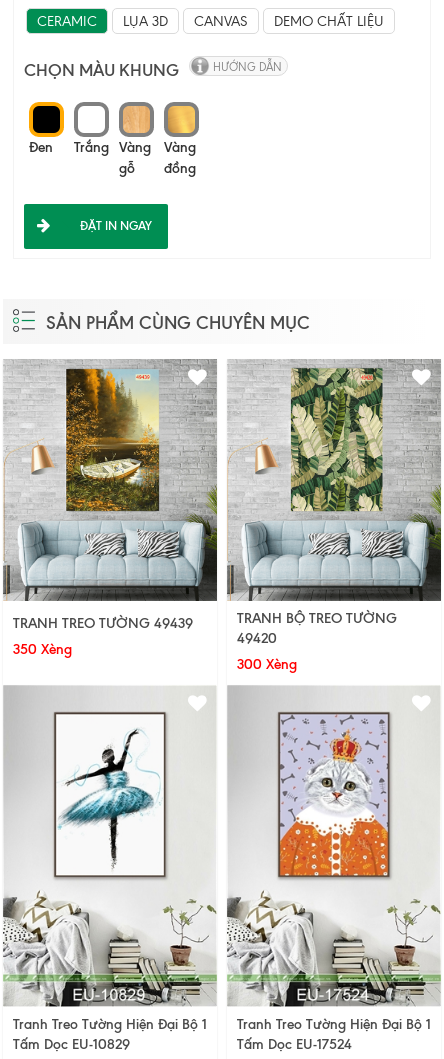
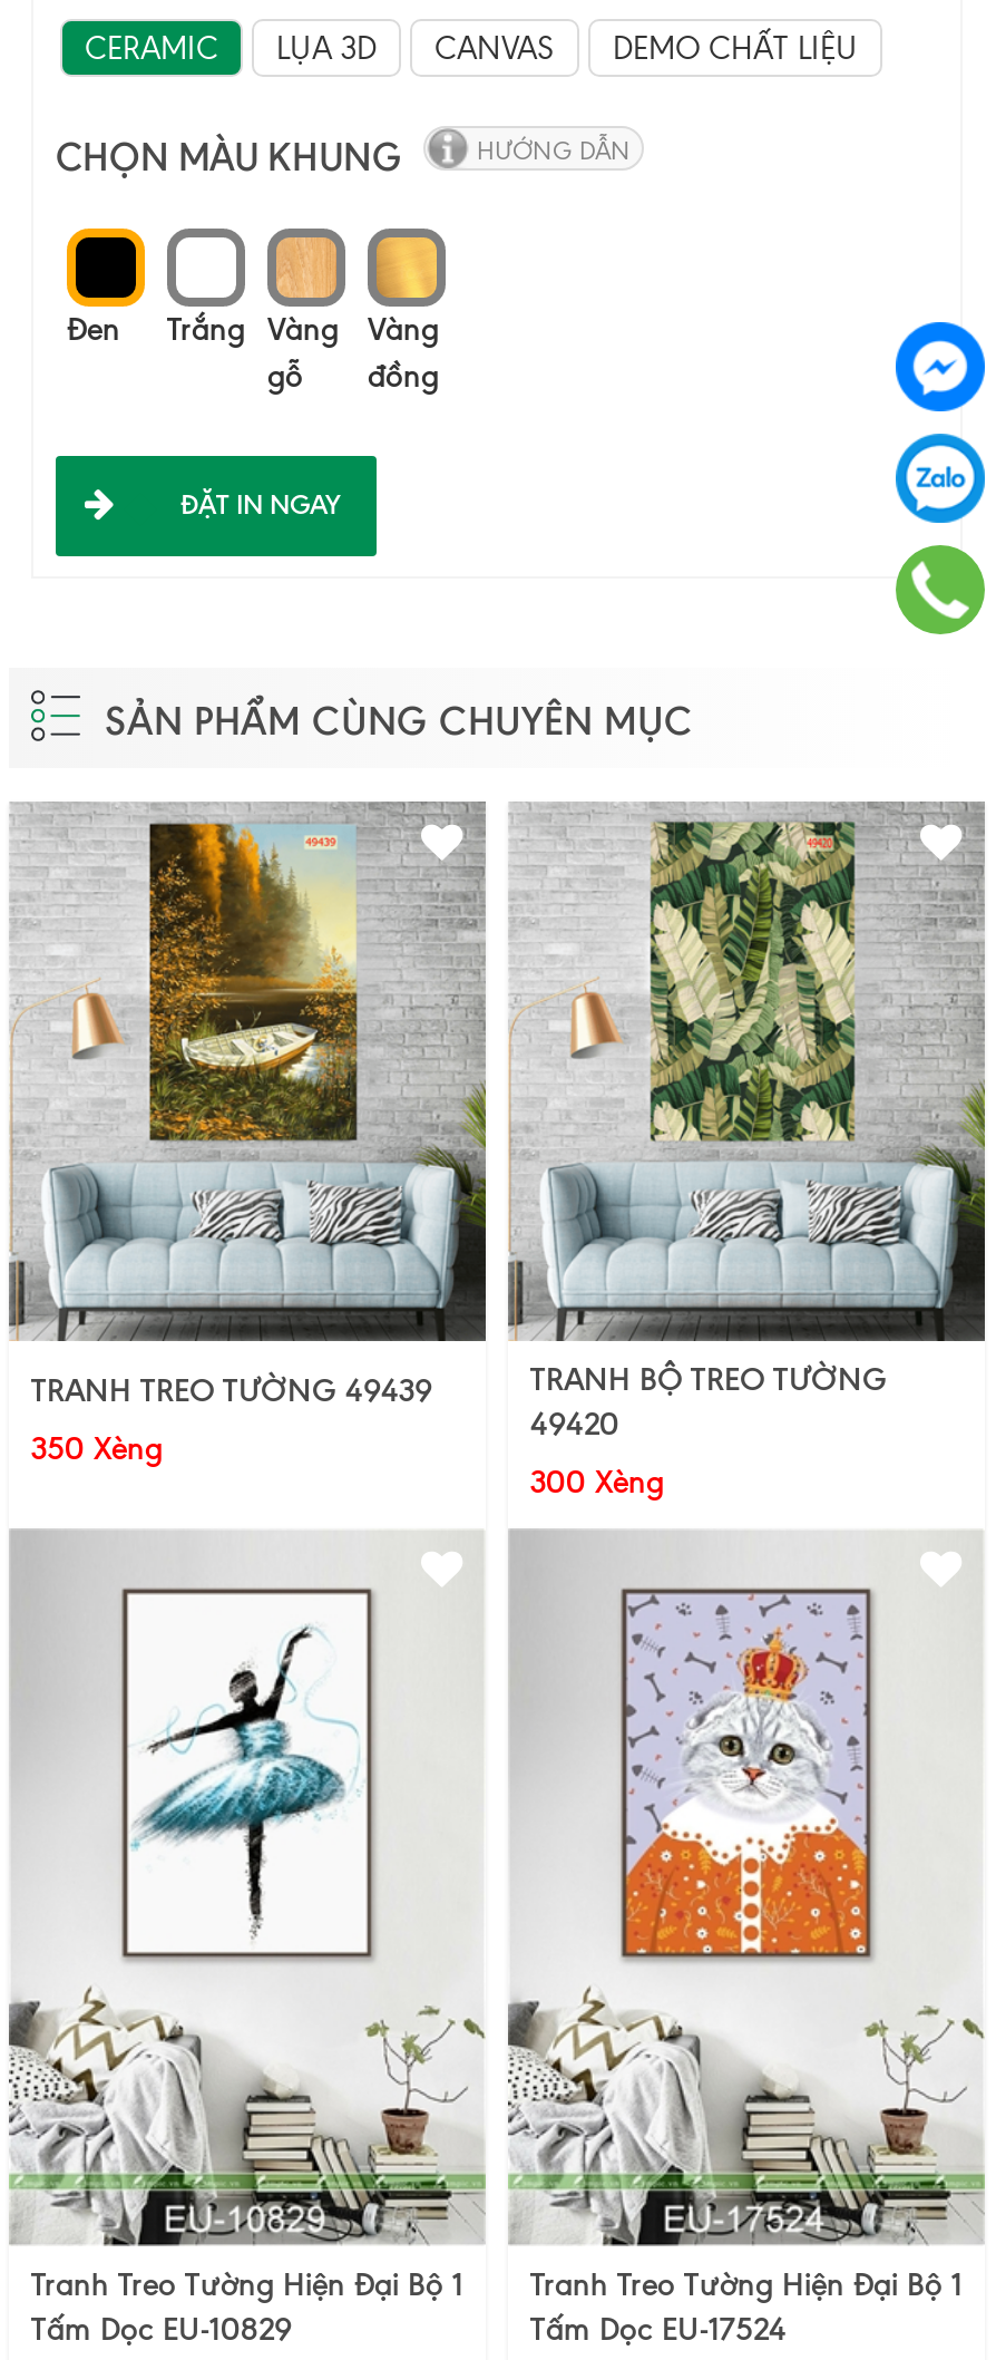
+ [image]

+ [image]

+ [image]
